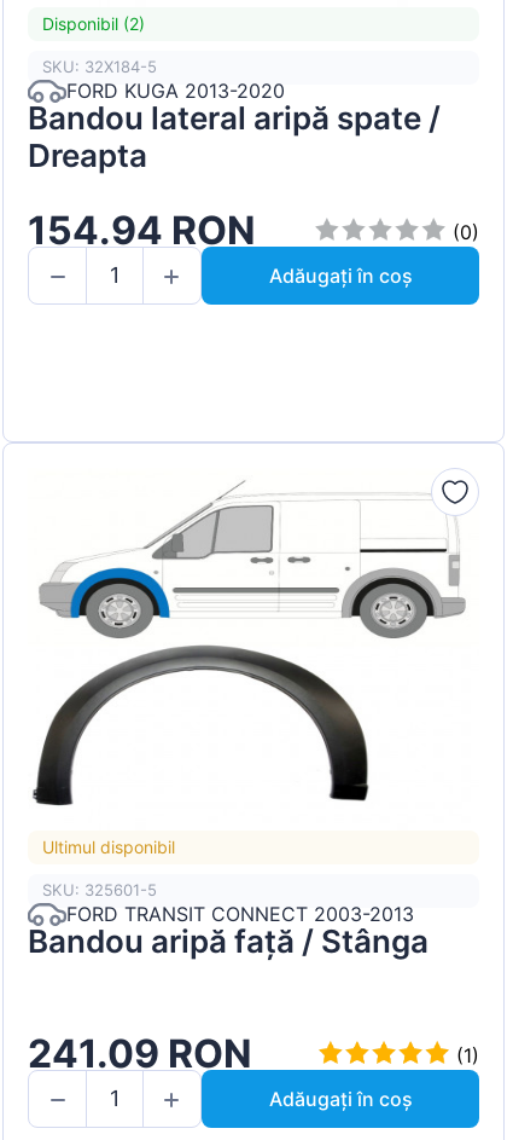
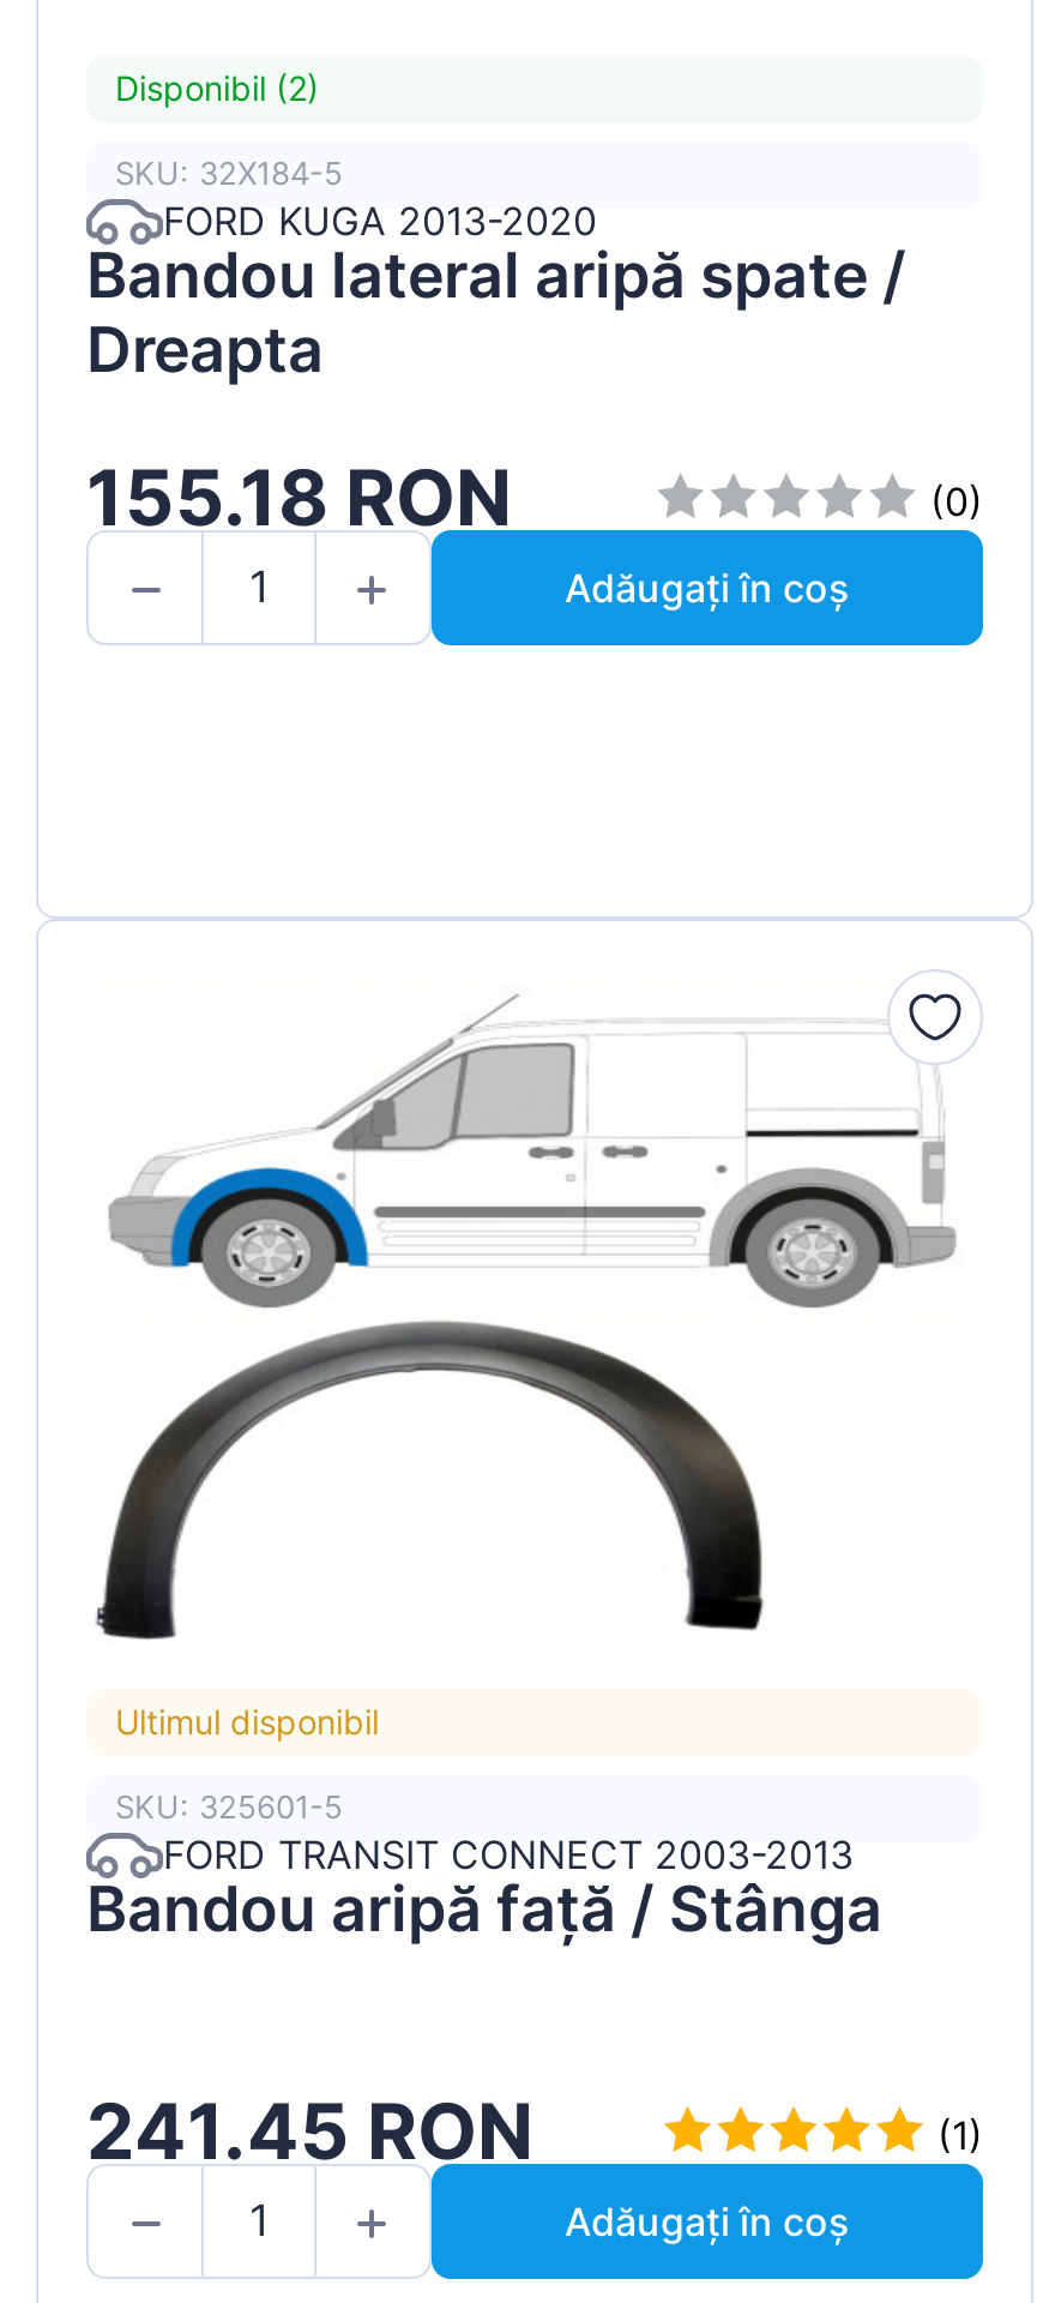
- 154.94 RON
+ 155.18 RON

- 241.09 RON
+ 241.45 RON
